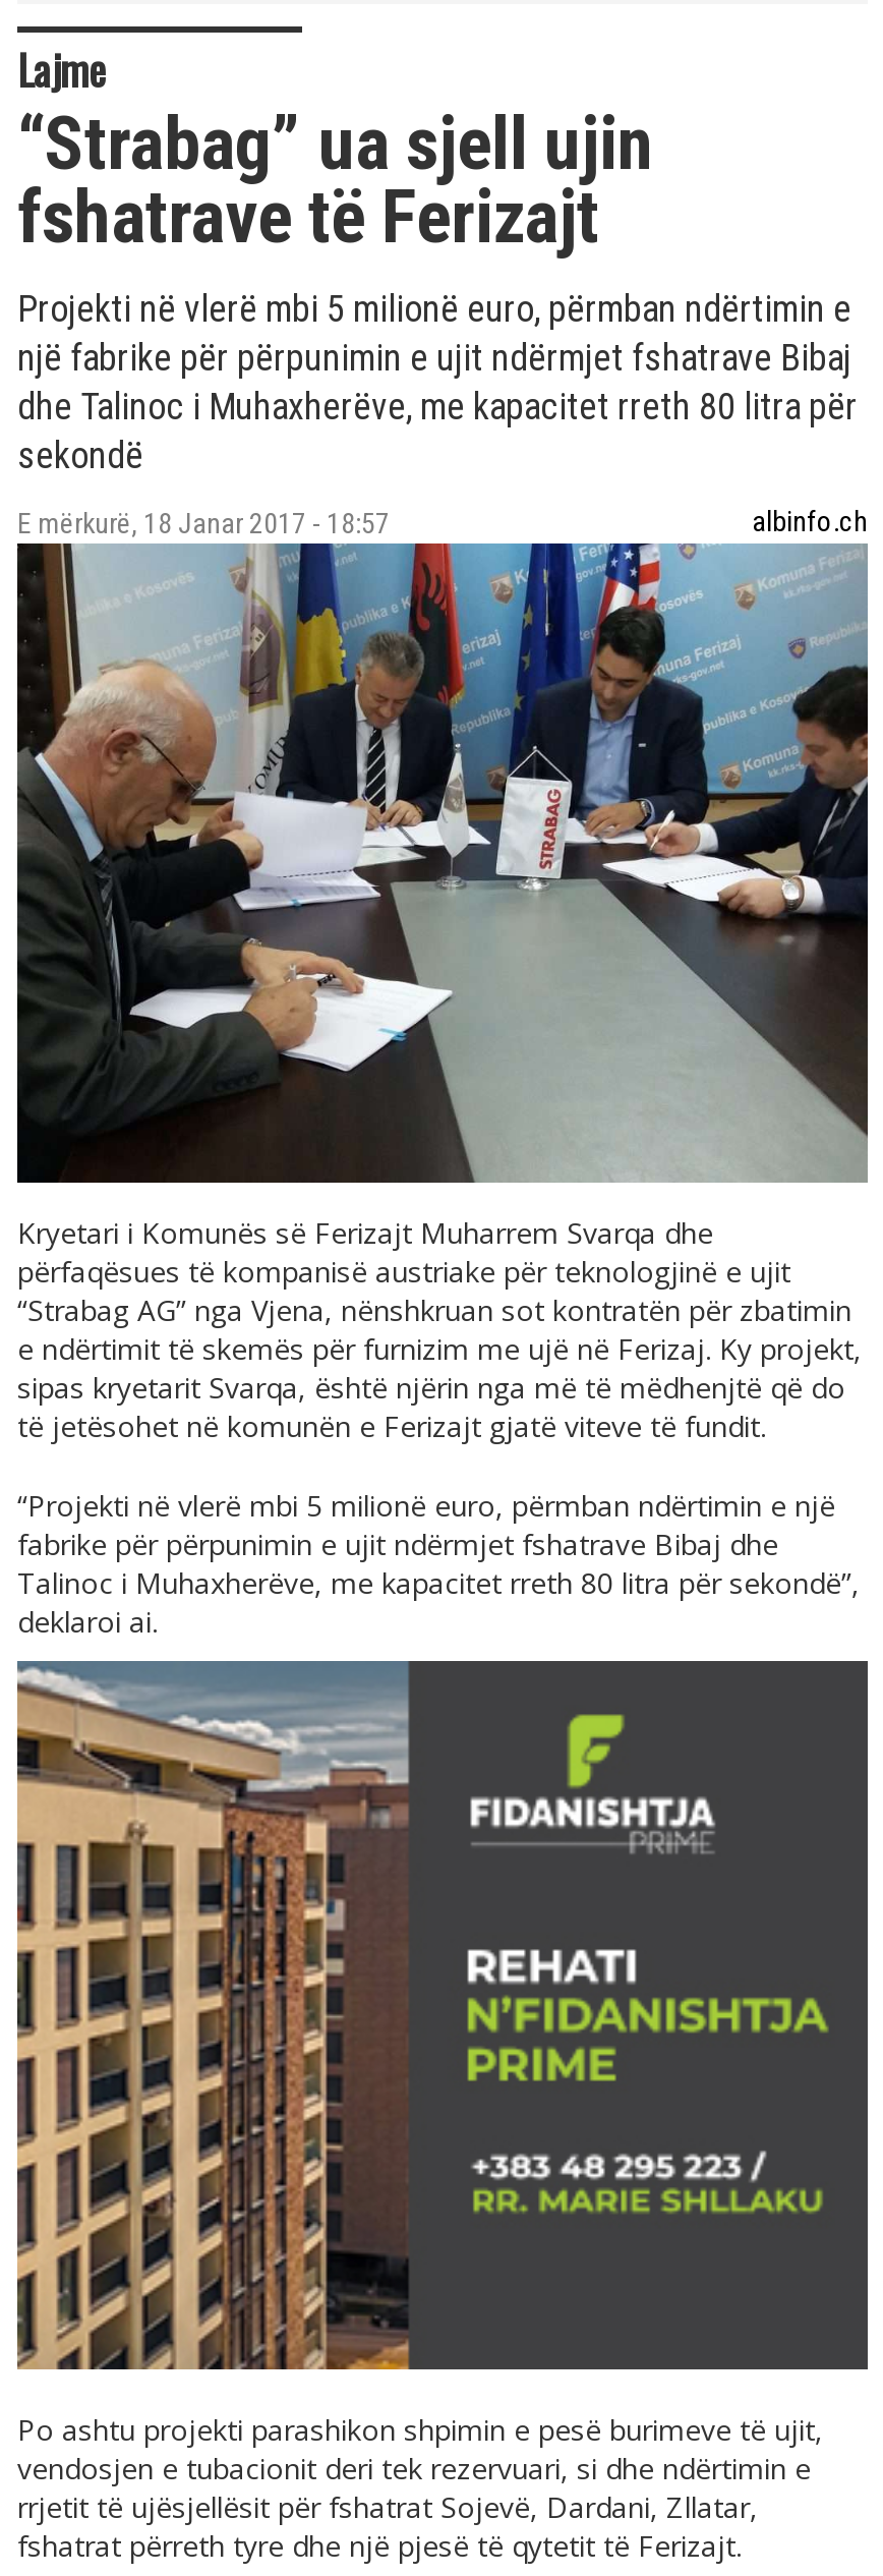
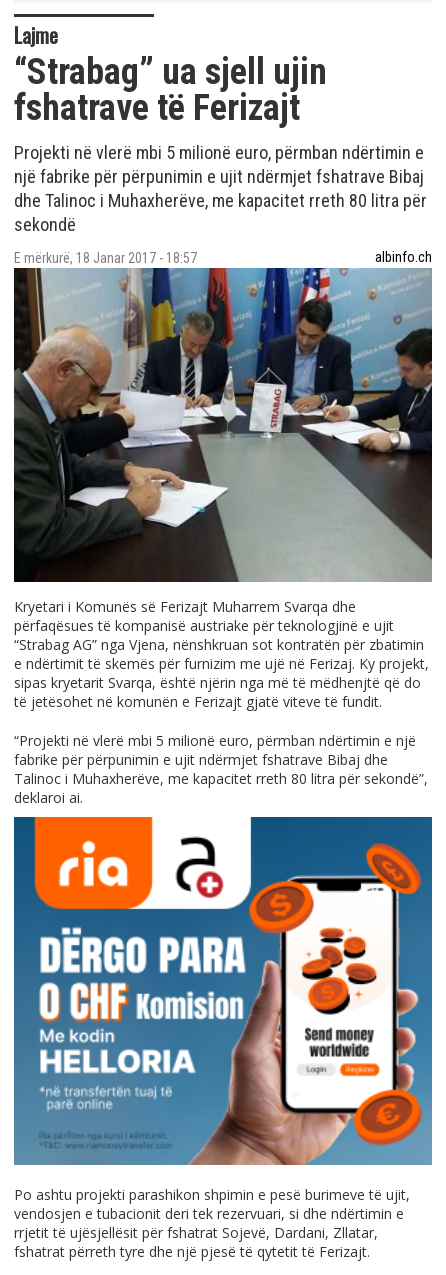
- [image]
+ [image]
